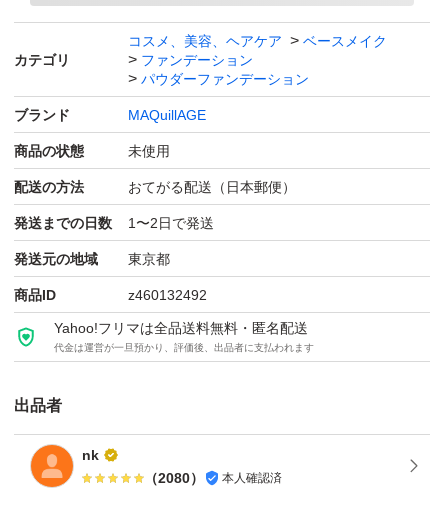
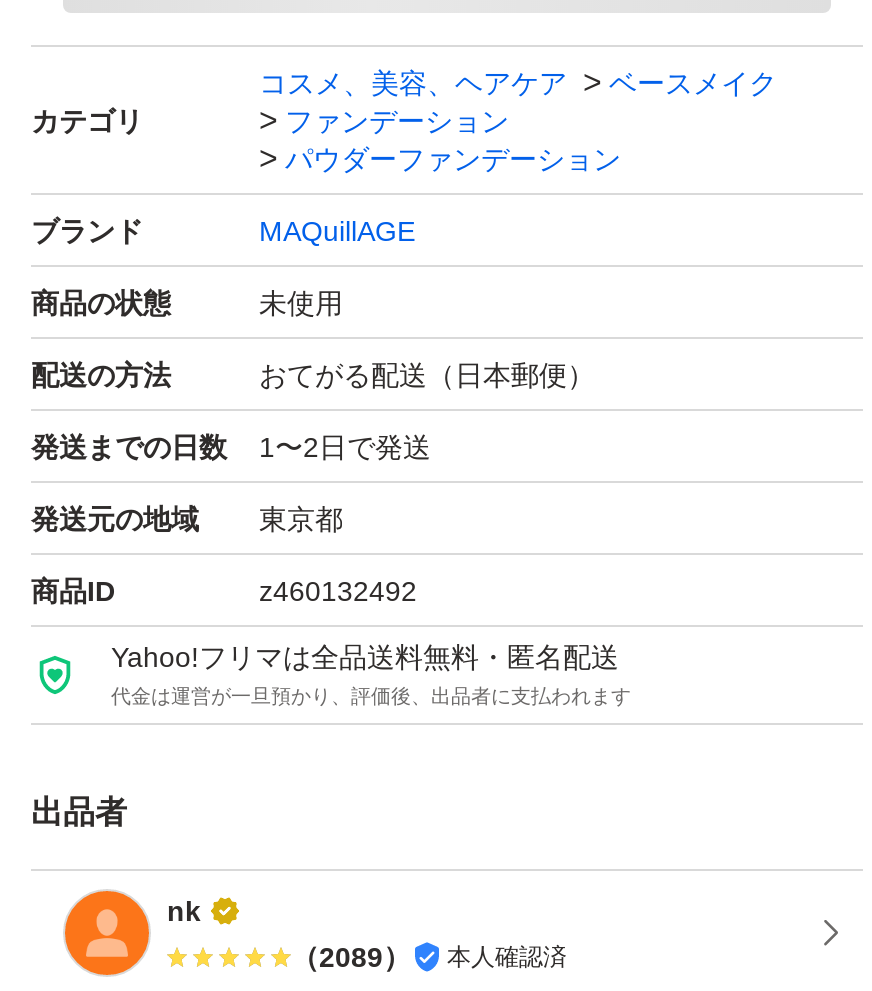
- （2080） 本人確認済
+ （2089） 本人確認済
